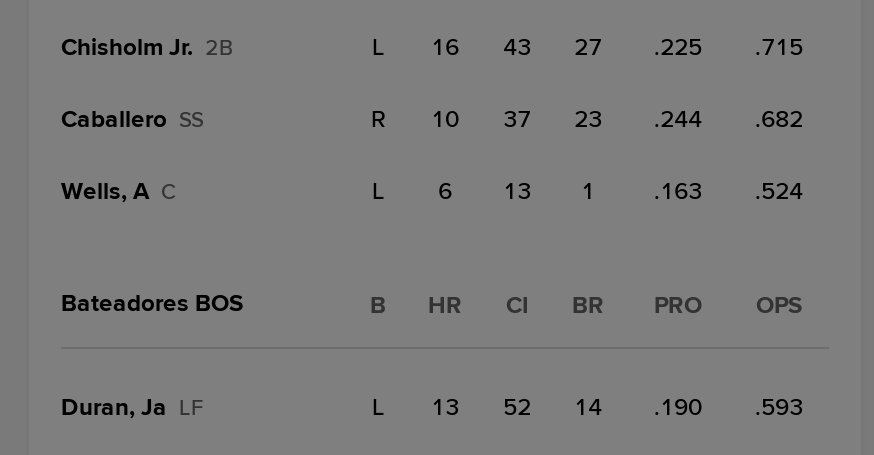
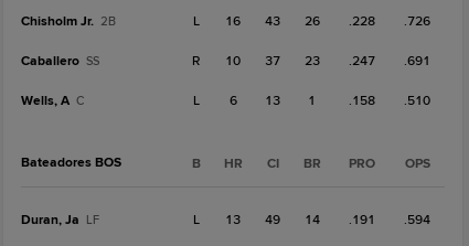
- 27
+ 26

- .225
+ .228

- .715
+ .726

- .244
+ .247

- .682
+ .691

- .163
+ .158

- .524
+ .510

- 52
+ 49

- .190
+ .191

- .593
+ .594
